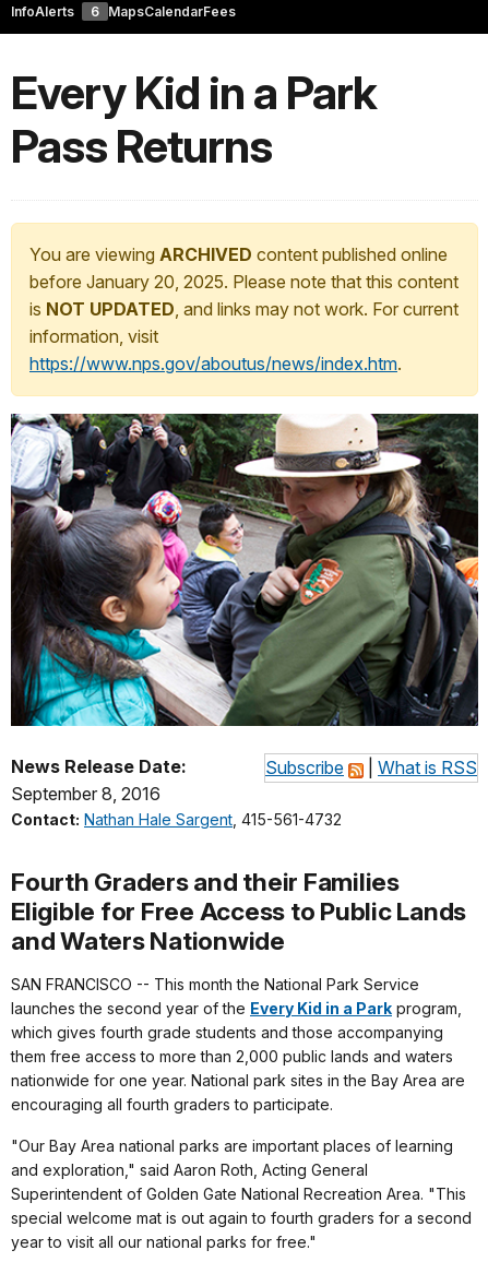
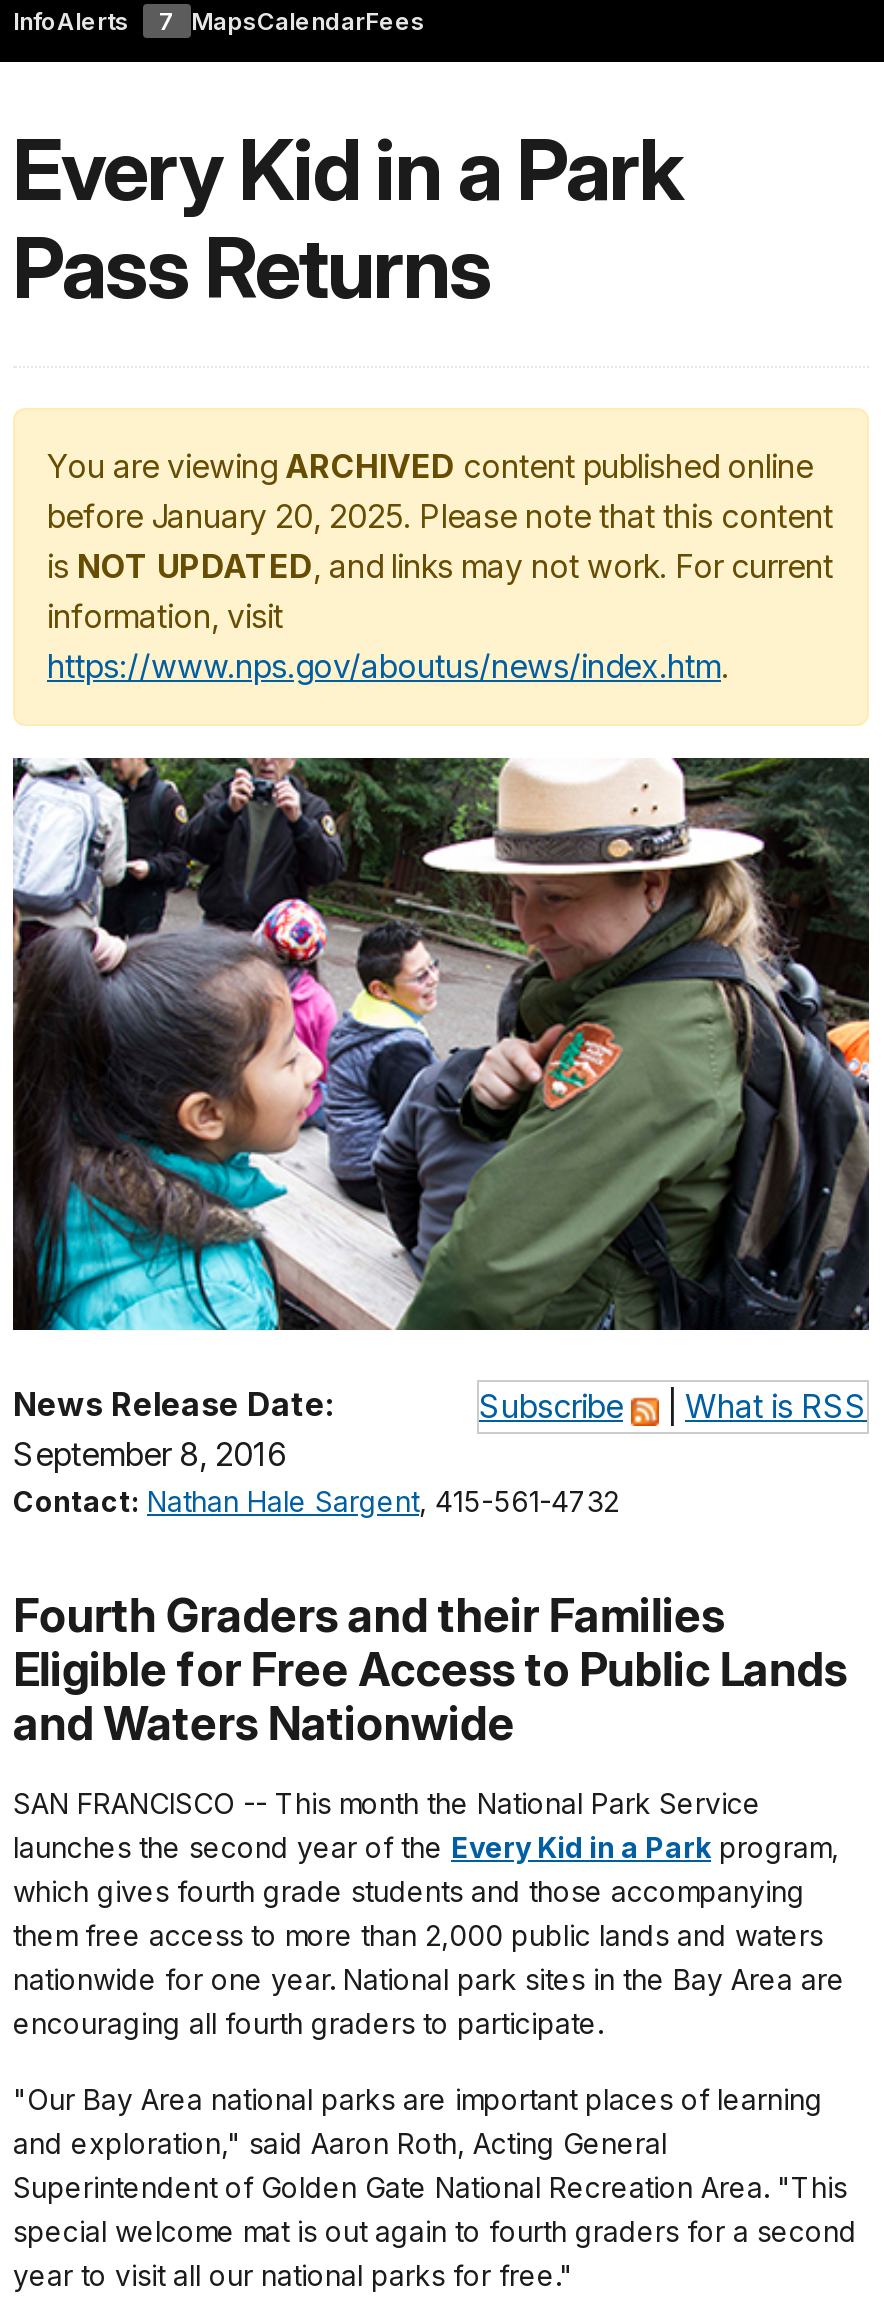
- 6 MapsCalendarFees
+ 7 MapsCalendarFees
